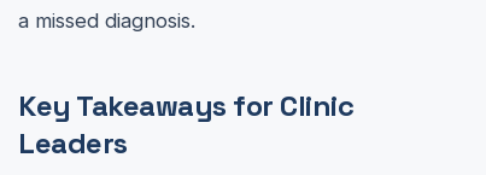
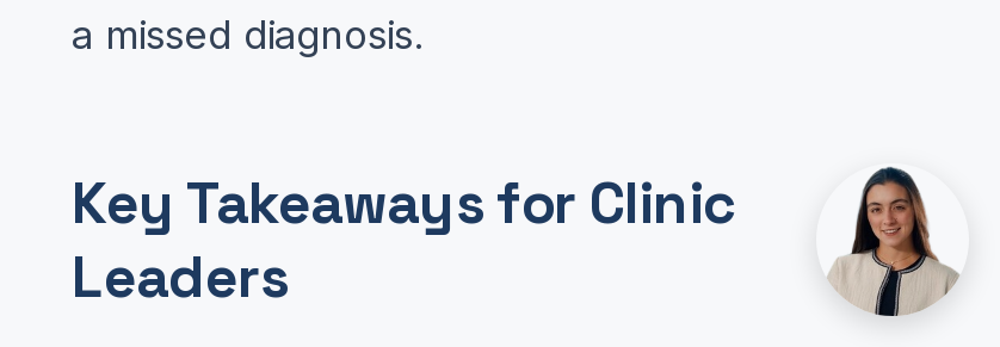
+ [image]
